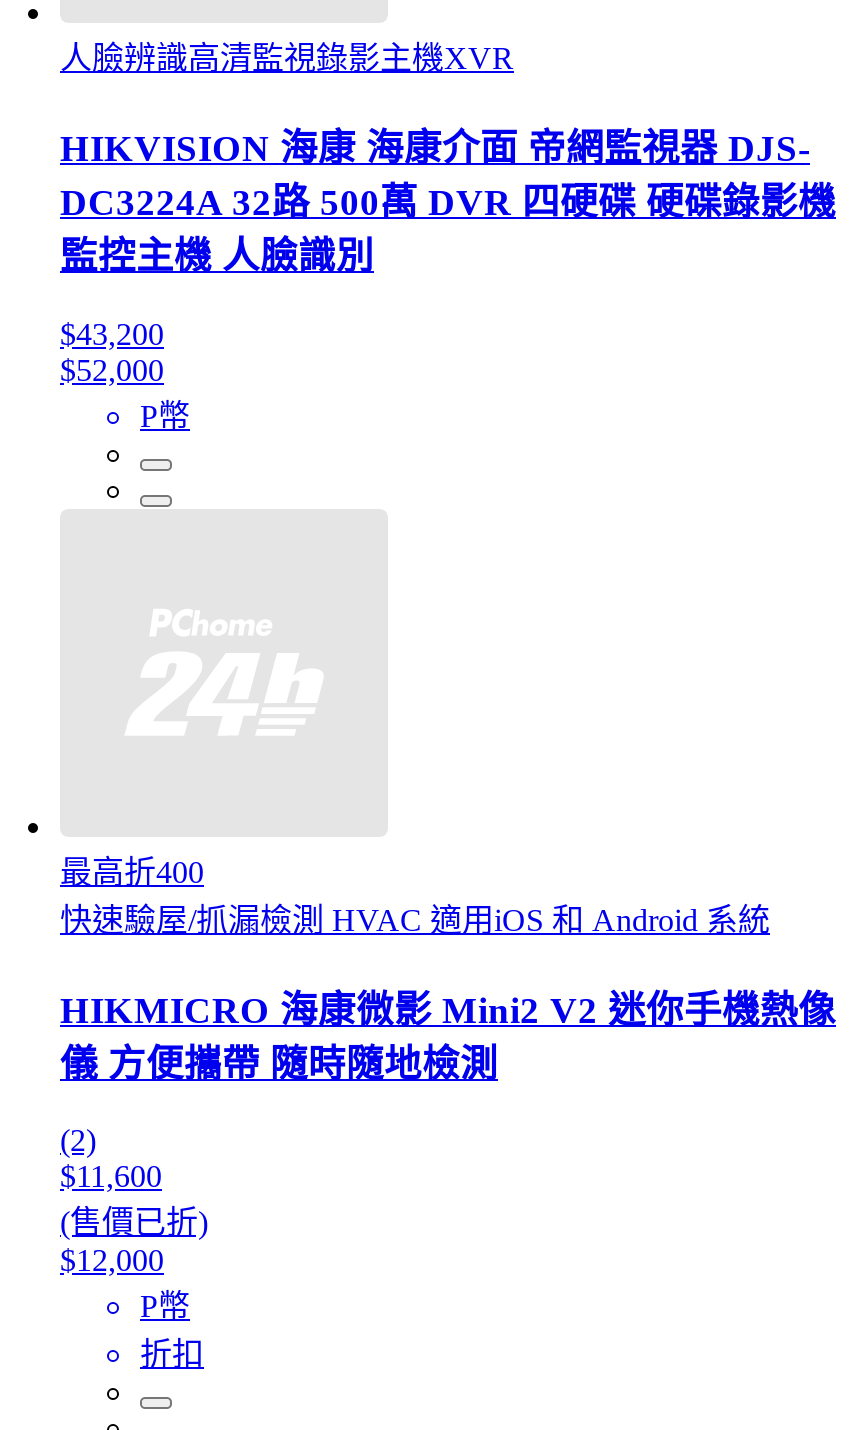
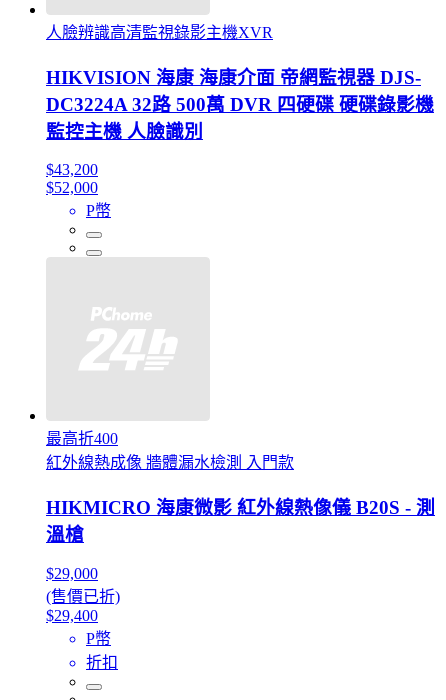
- 快速驗屋/抓漏檢測 HVAC 適用iOS 和 Android 系統
+ 紅外線熱成像 牆體漏水檢測 入門款

- HIKMICRO 海康微影 Mini2 V2 迷你手機熱像
- 儀 方便攜帶 隨時隨地檢測
+ HIKMICRO 海康微影 紅外線熱像儀 B20S - 測
+ 溫槍

- (2)
- $11,600
+ $29,000

- $12,000
+ $29,400
